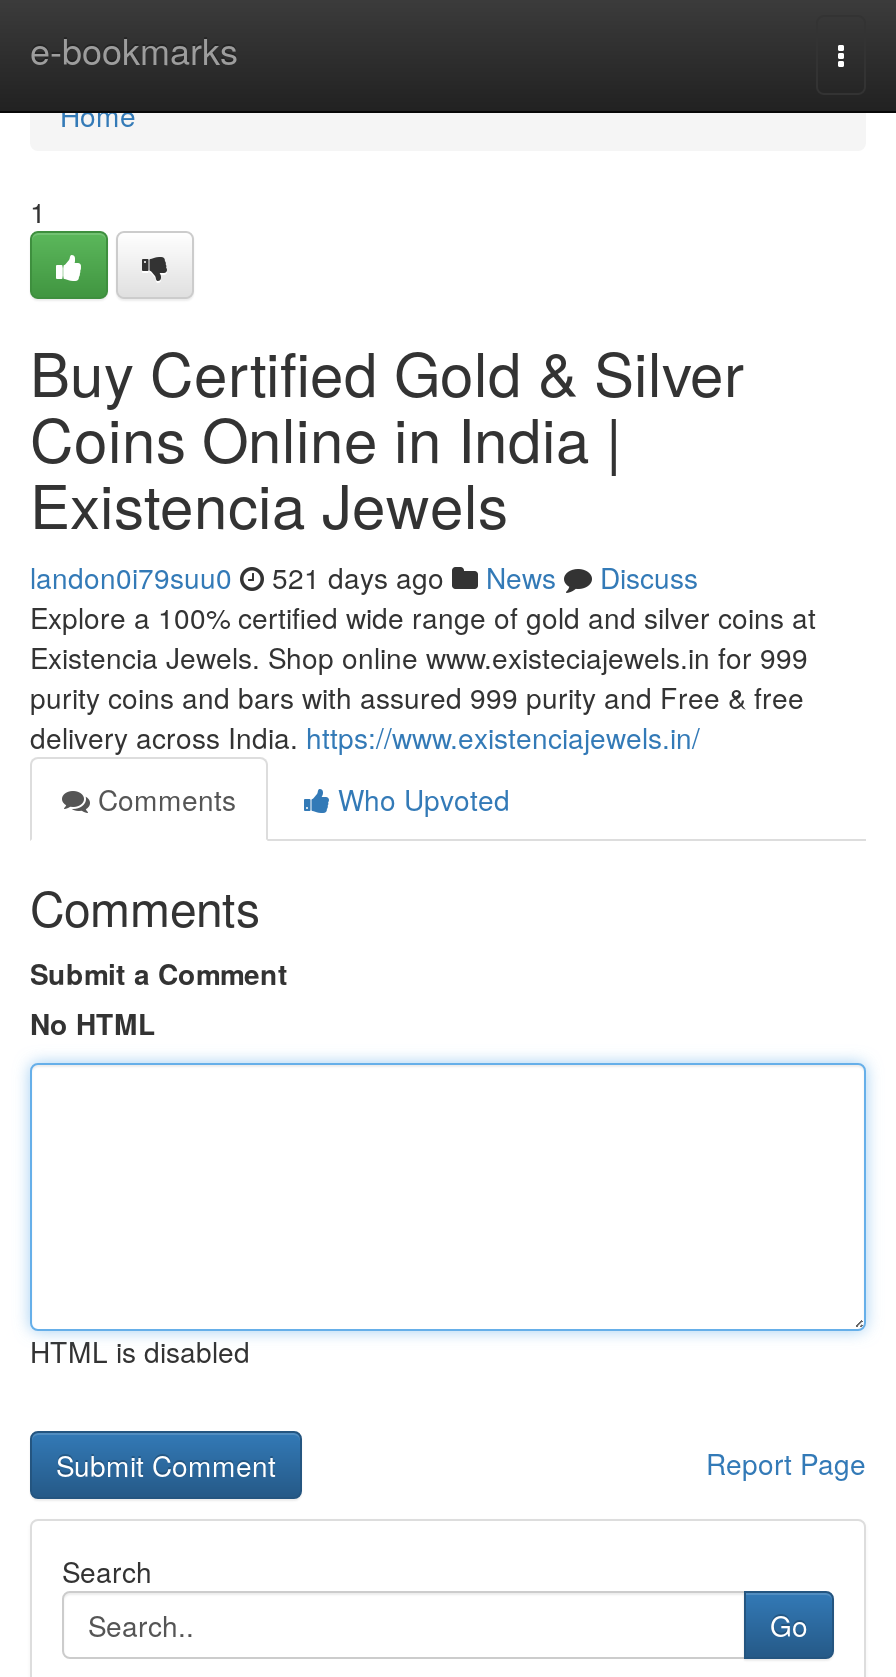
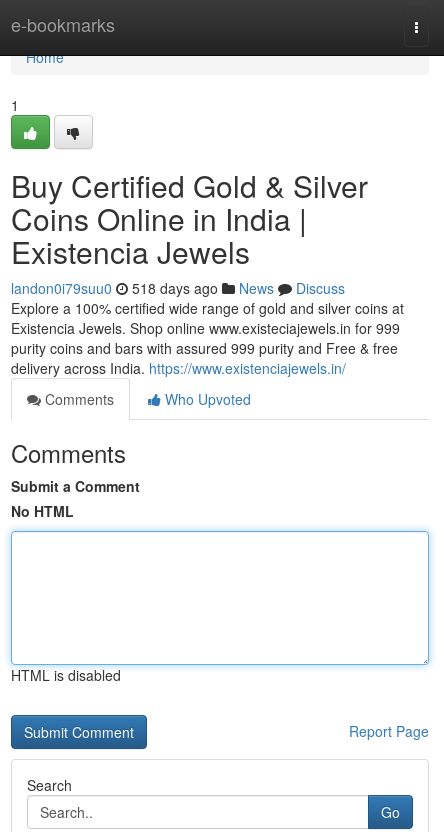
- landon0i79suu0 521 days ago News Discuss
+ landon0i79suu0 518 days ago News Discuss
